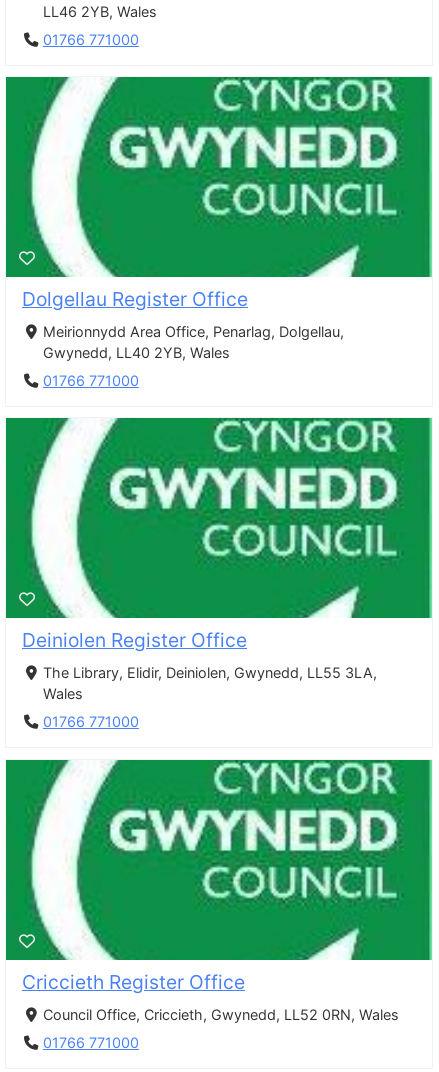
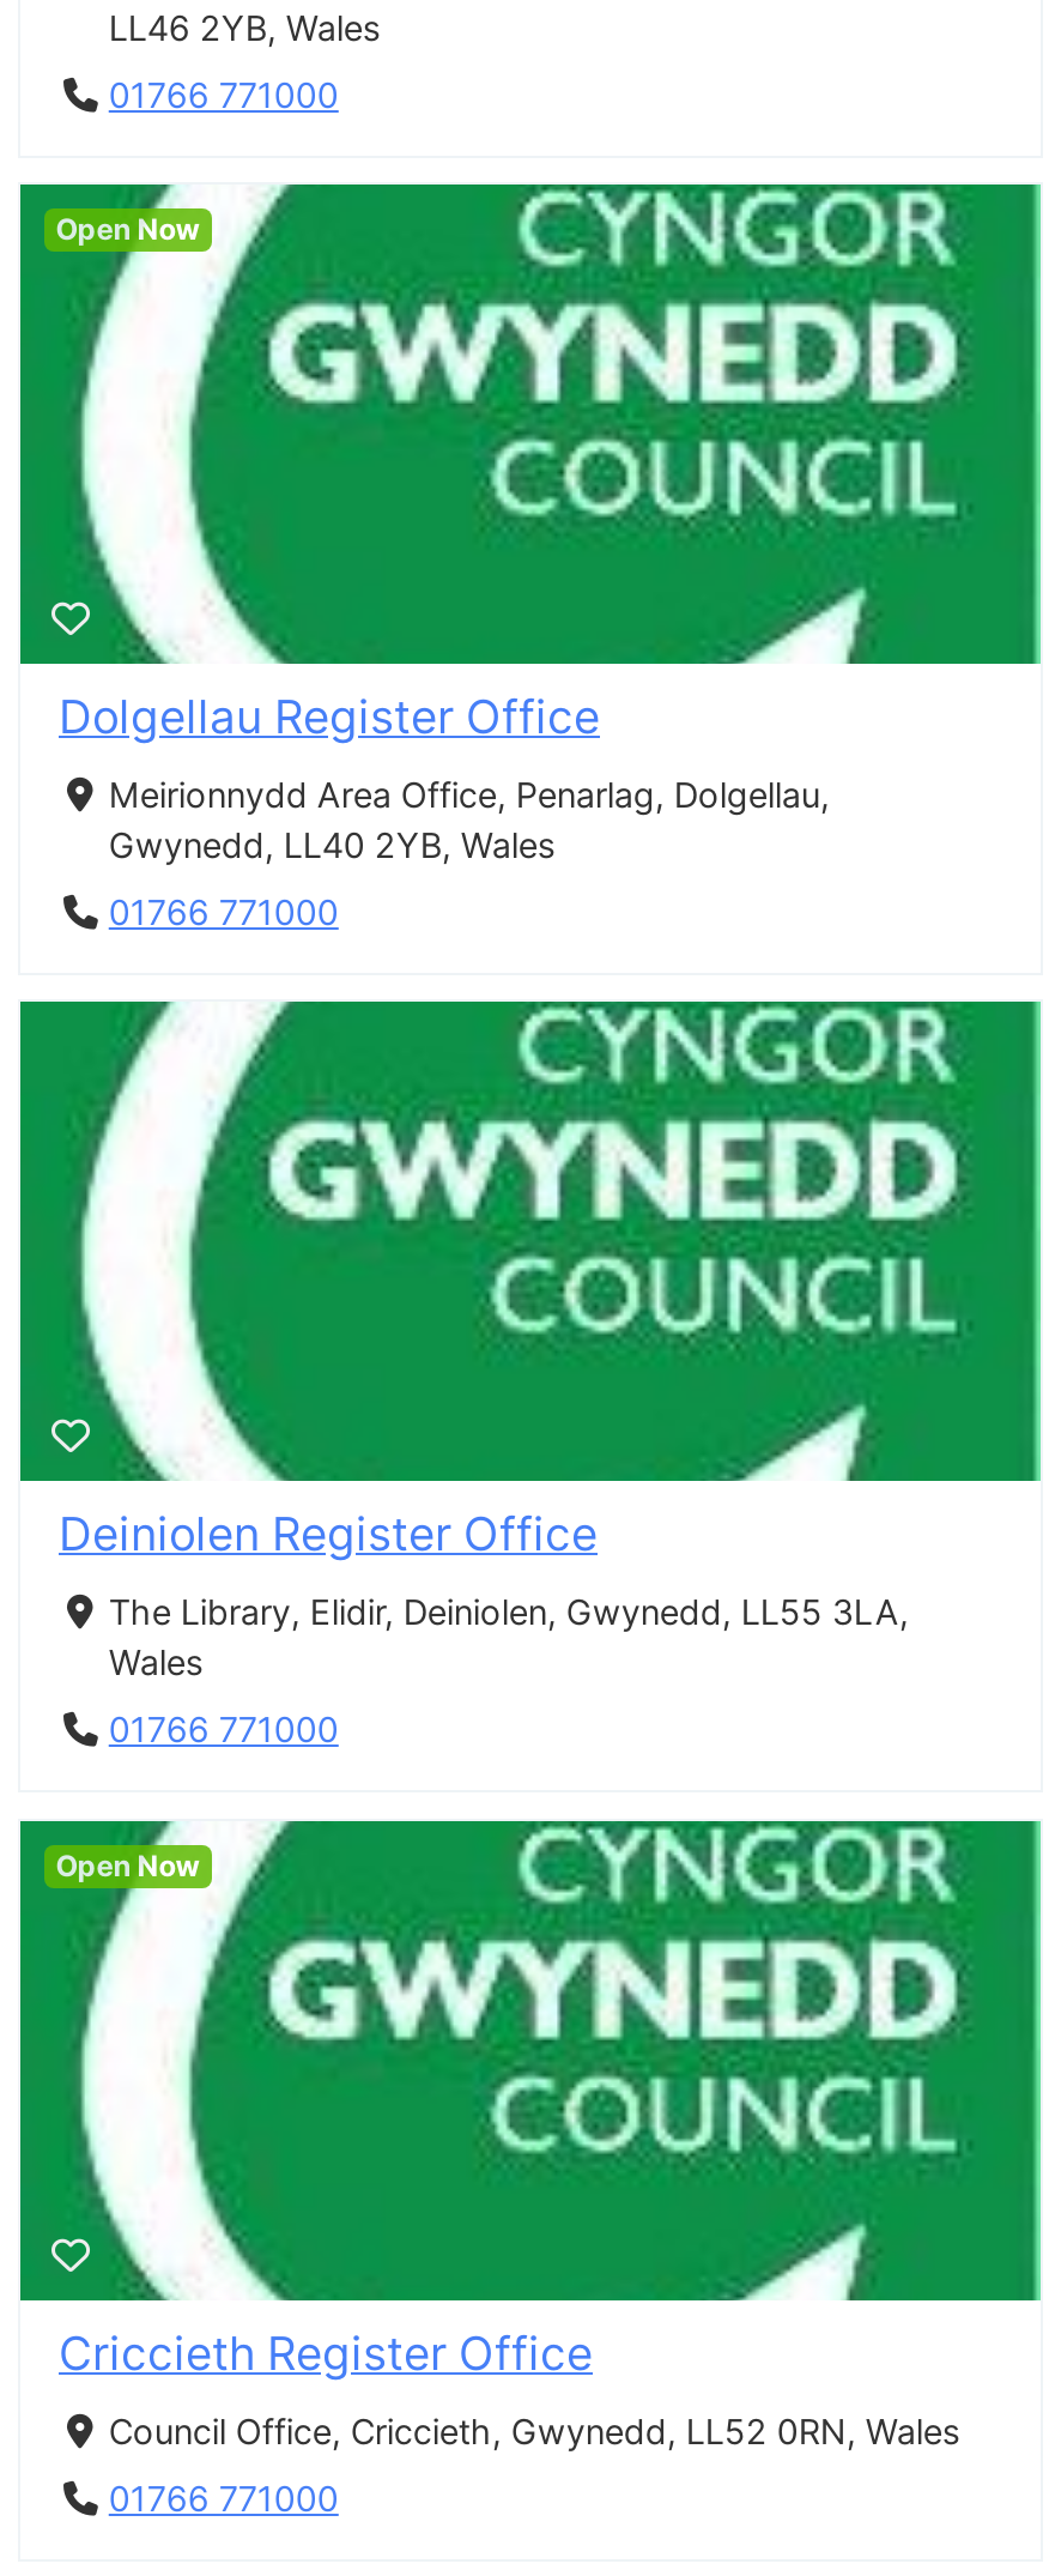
+ Open Now

+ Open Now
